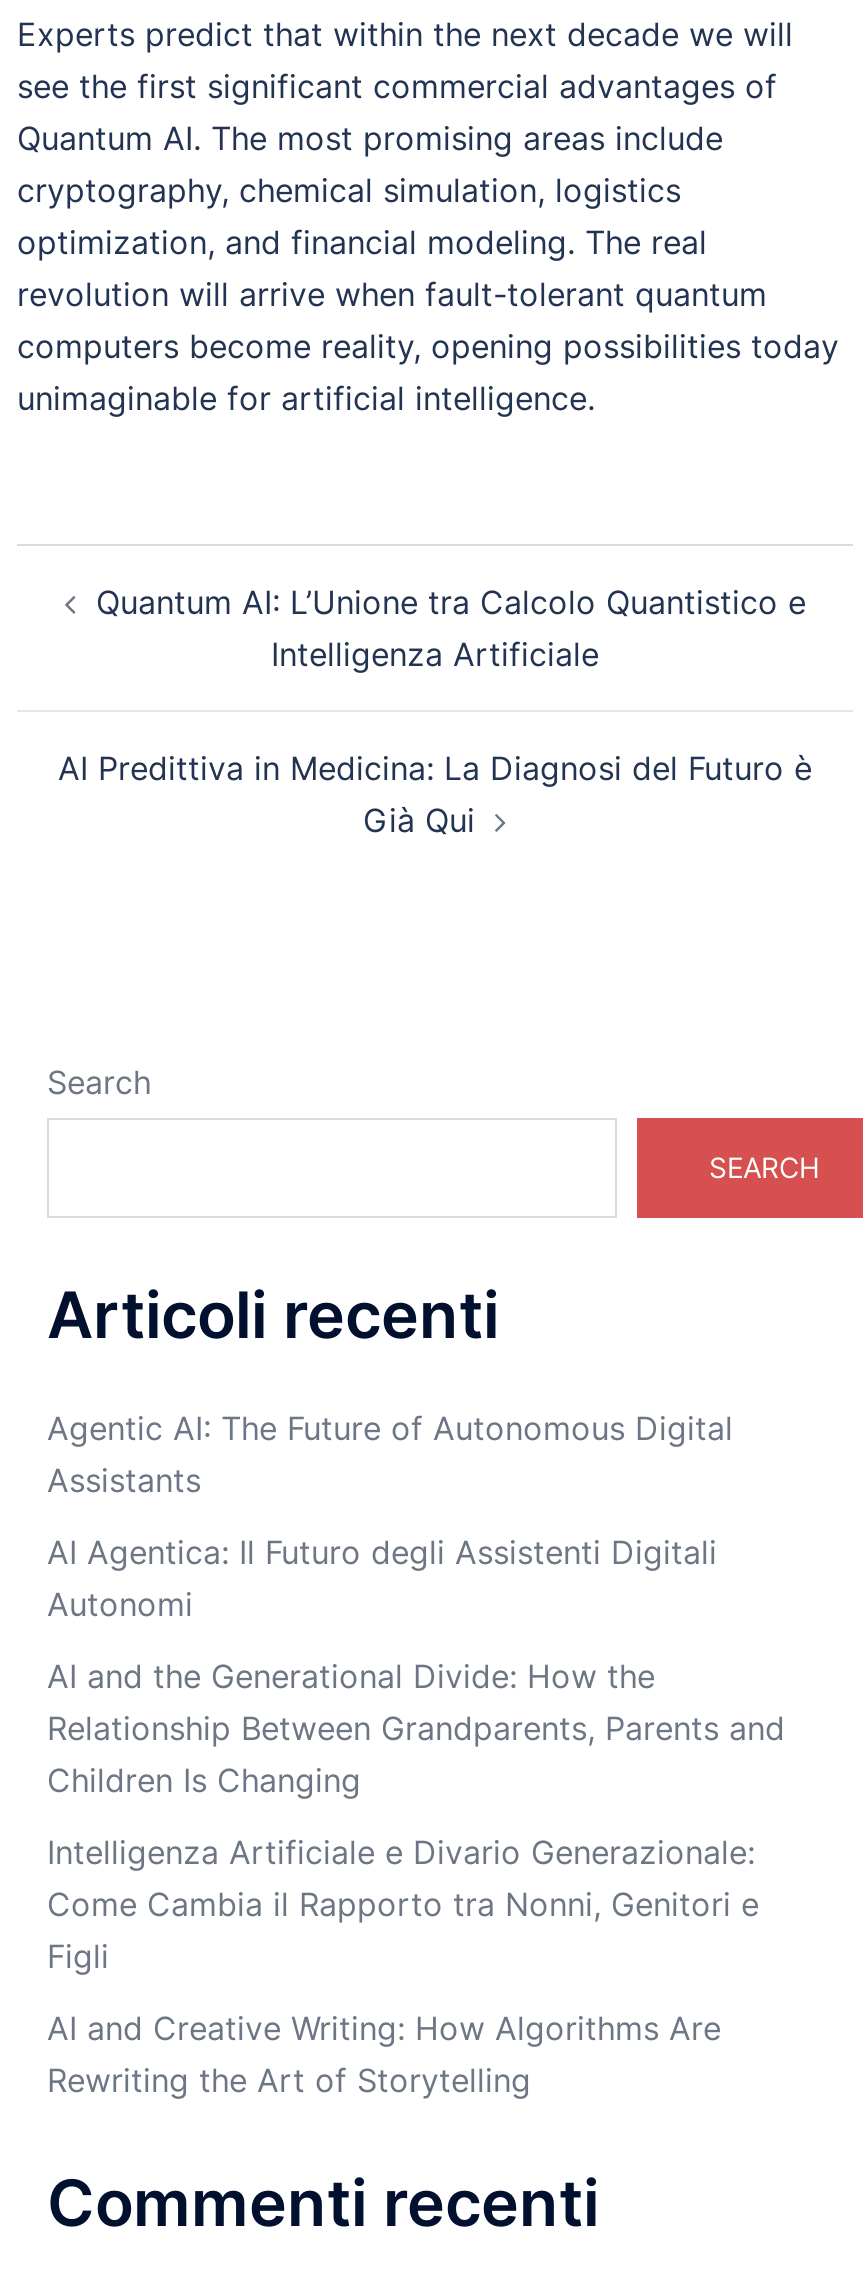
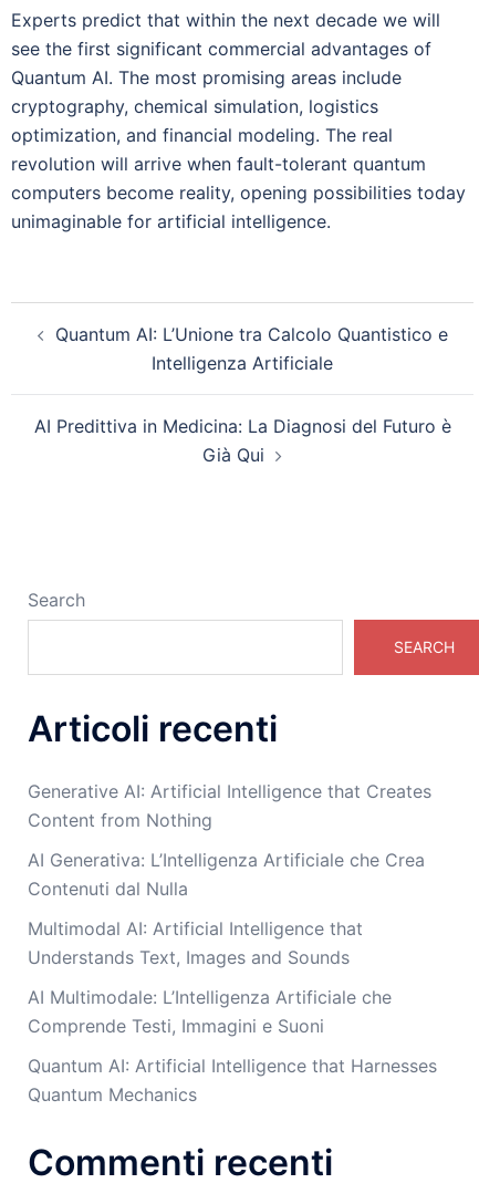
- Agentic AI: The Future of Autonomous Digital
- Assistants
+ Generative AI: Artificial Intelligence that Creates
+ Content from Nothing

- AI Agentica: Il Futuro degli Assistenti Digitali
- Autonomi
+ AI Generativa: L’Intelligenza Artificiale che Crea
+ Contenuti dal Nulla

- AI and the Generational Divide: How the
- Relationship Between Grandparents, Parents and
- Children Is Changing
+ Multimodal AI: Artificial Intelligence that
+ Understands Text, Images and Sounds

- Intelligenza Artificiale e Divario Generazionale:
- Come Cambia il Rapporto tra Nonni, Genitori e
- Figli
+ AI Multimodale: L’Intelligenza Artificiale che
+ Comprende Testi, Immagini e Suoni

- AI and Creative Writing: How Algorithms Are
- Rewriting the Art of Storytelling
+ Quantum AI: Artificial Intelligence that Harnesses
+ Quantum Mechanics
